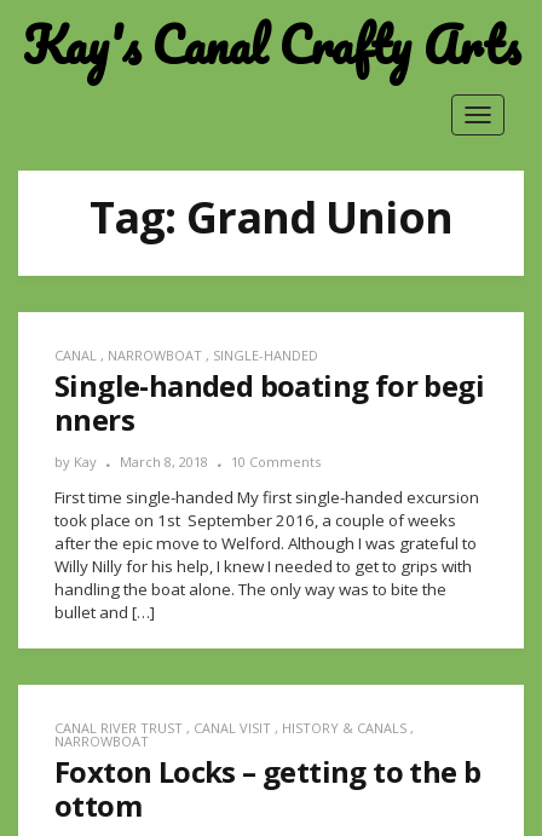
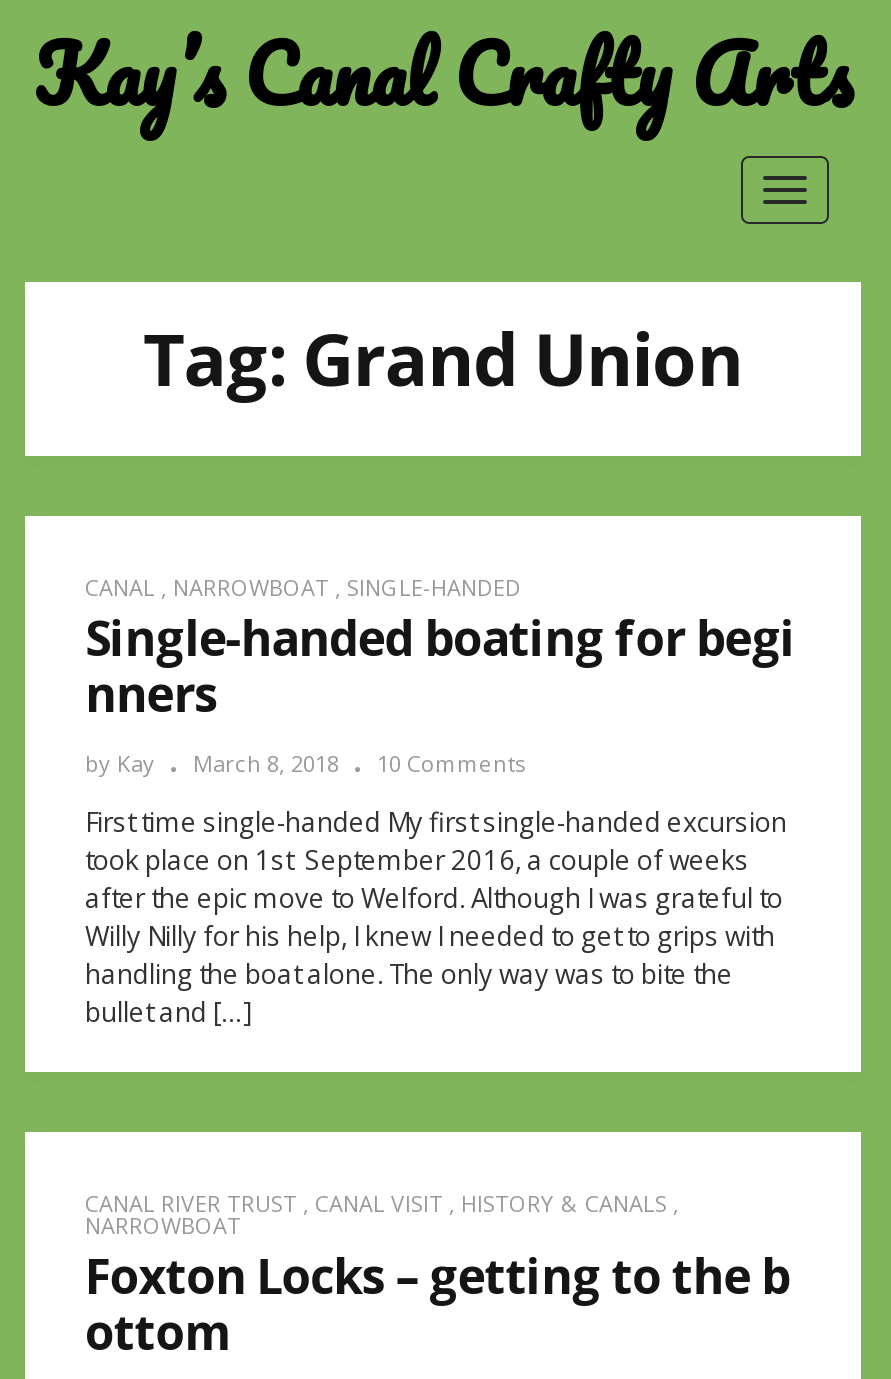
- Kay's Canal Crafty Arts
+ Kay’s Canal Crafty Arts
